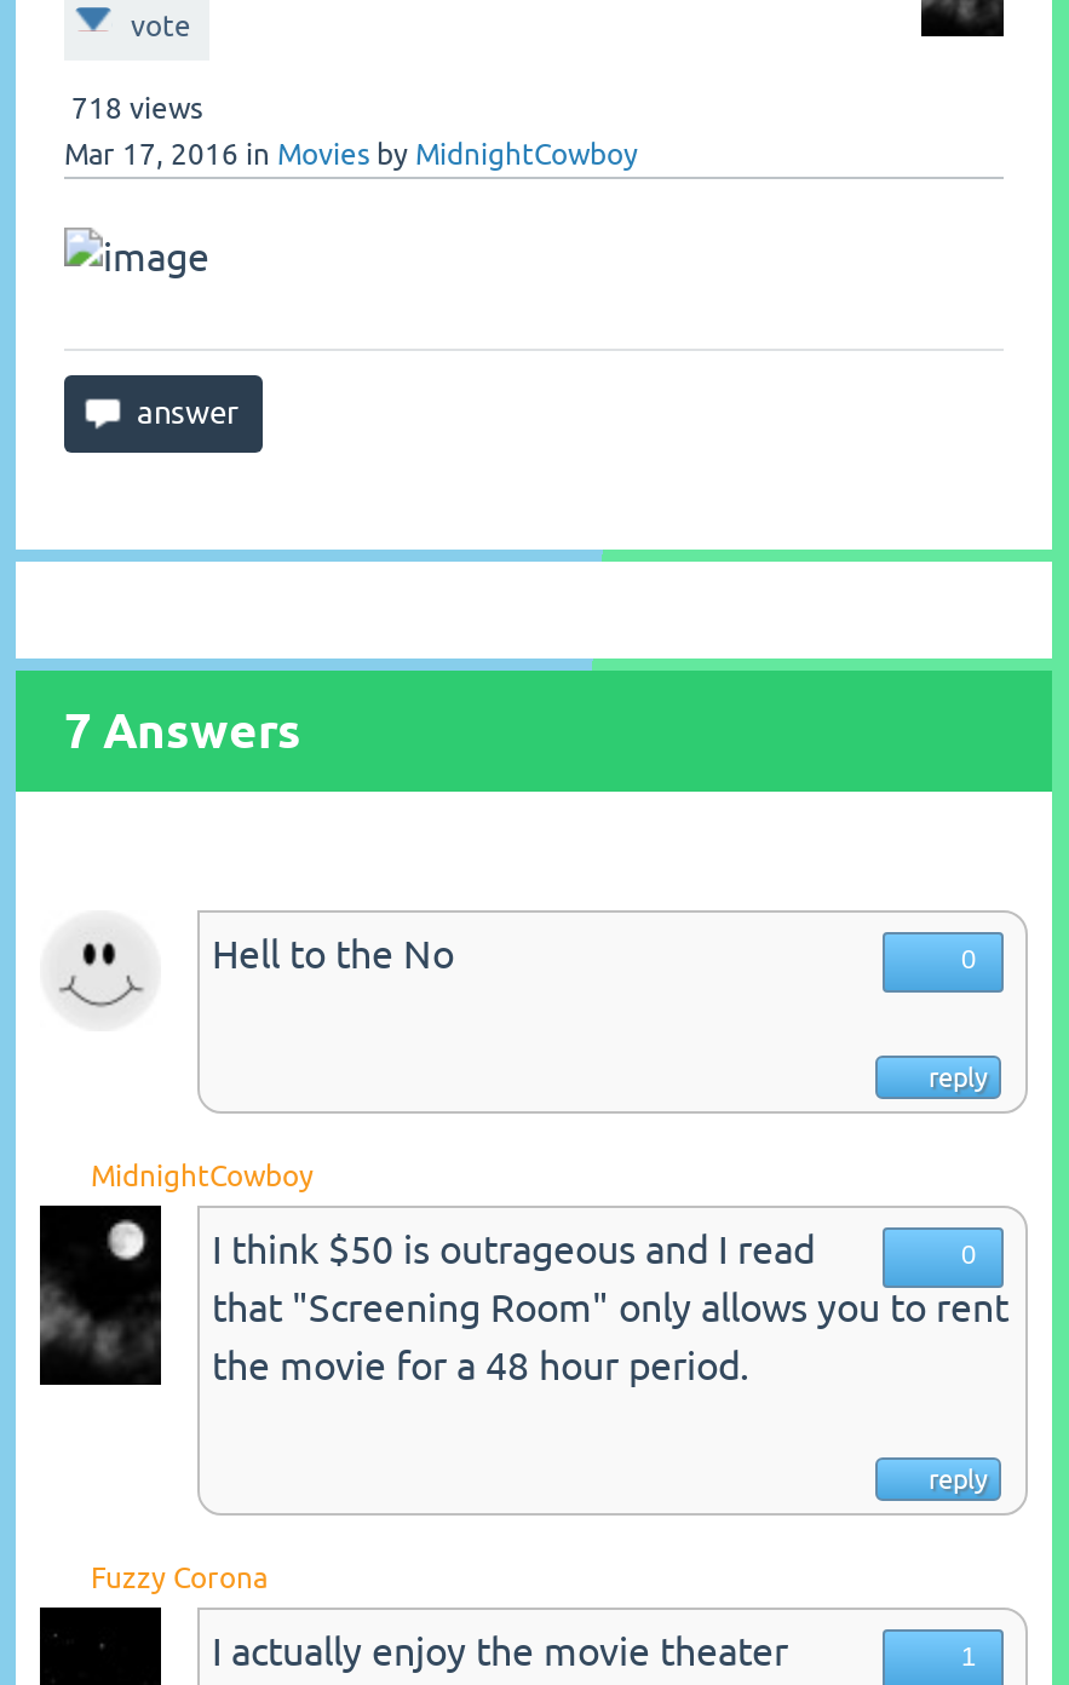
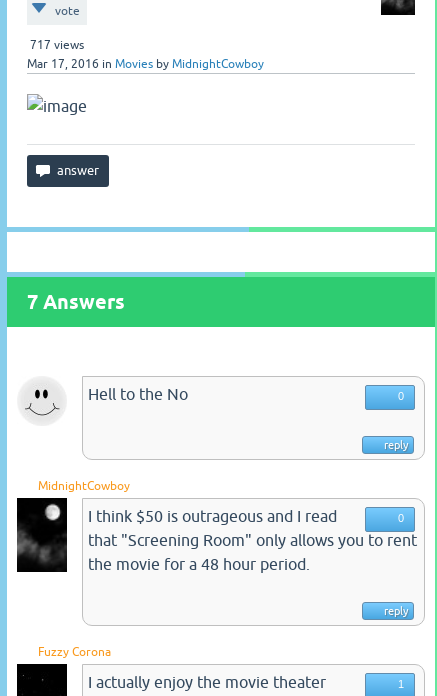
- 718 views
+ 717 views
